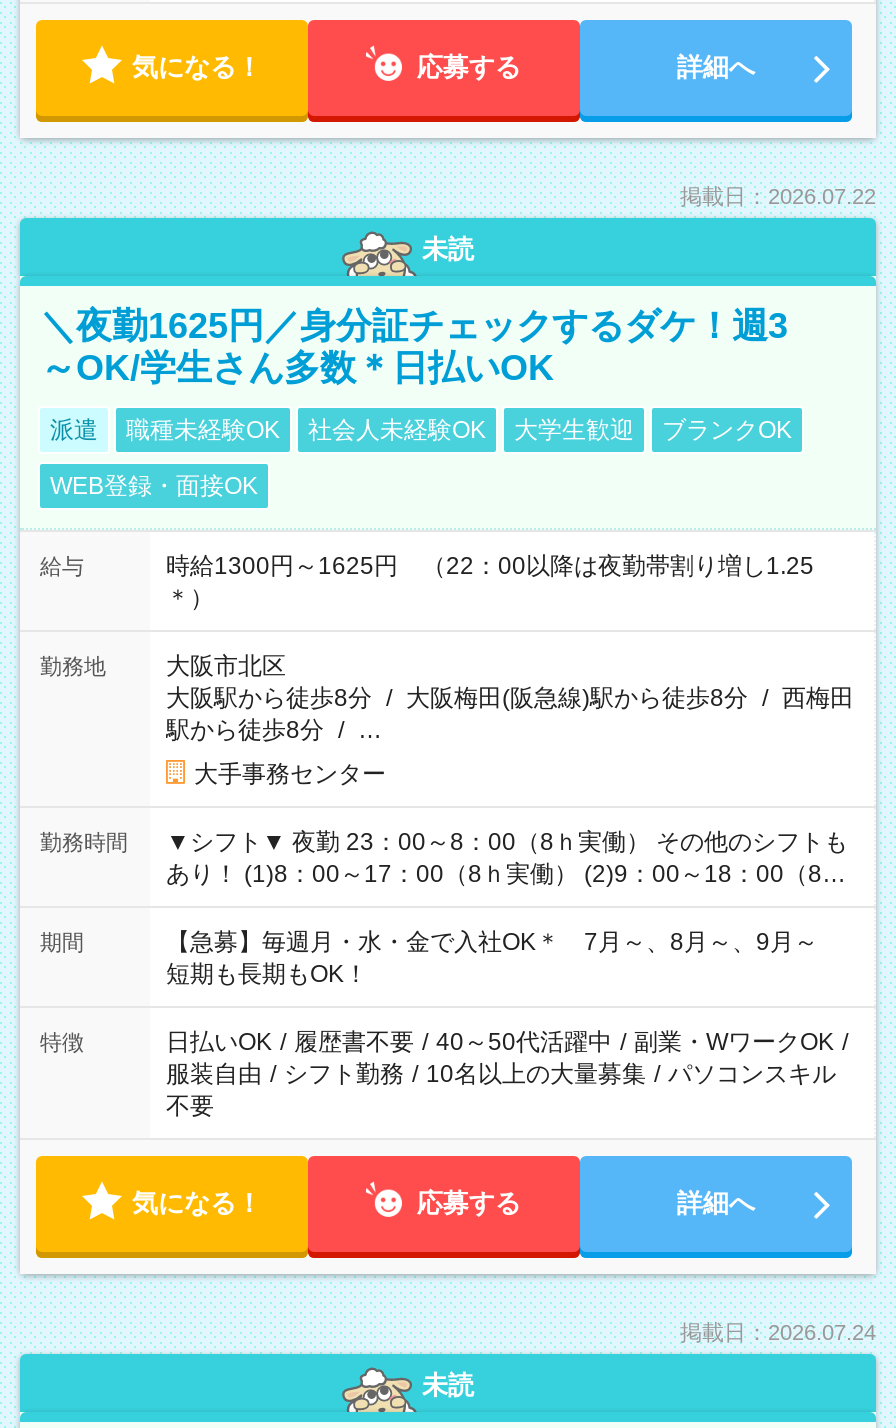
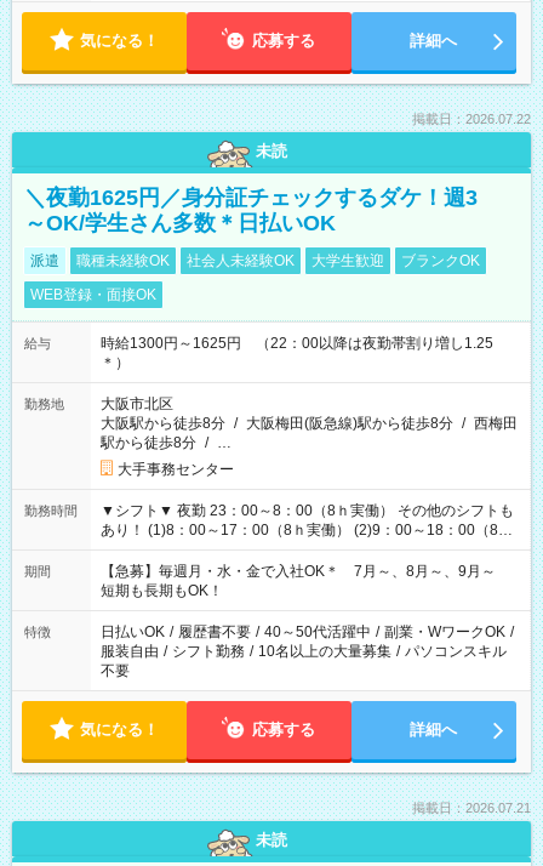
- 掲載日：2026.07.24
+ 掲載日：2026.07.21
